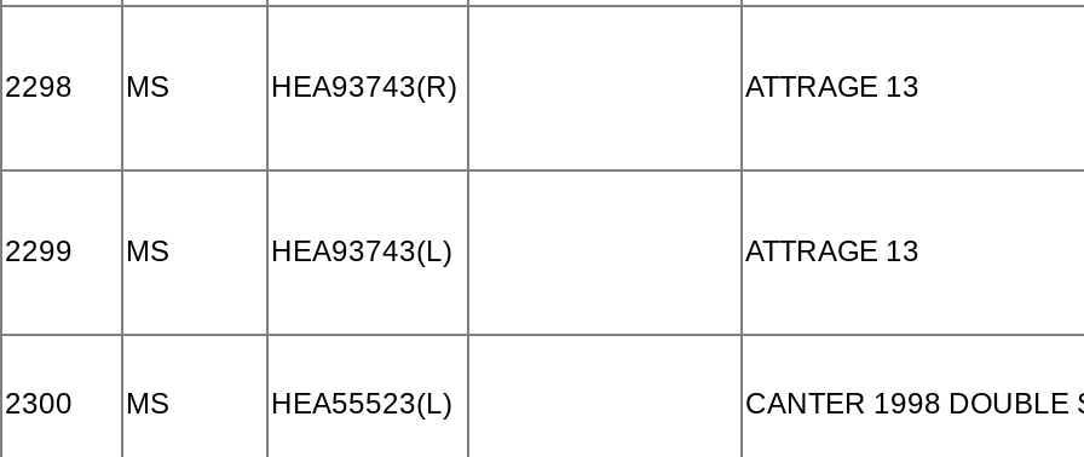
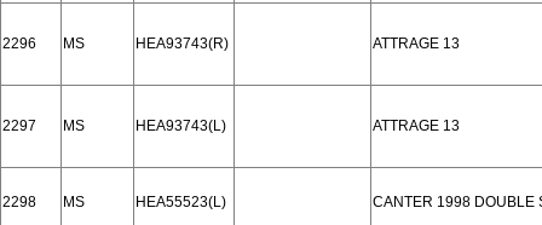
- 2298 MS
+ 2296 MS

- 2299 MS
+ 2297 MS

- 2300 MS
+ 2298 MS
